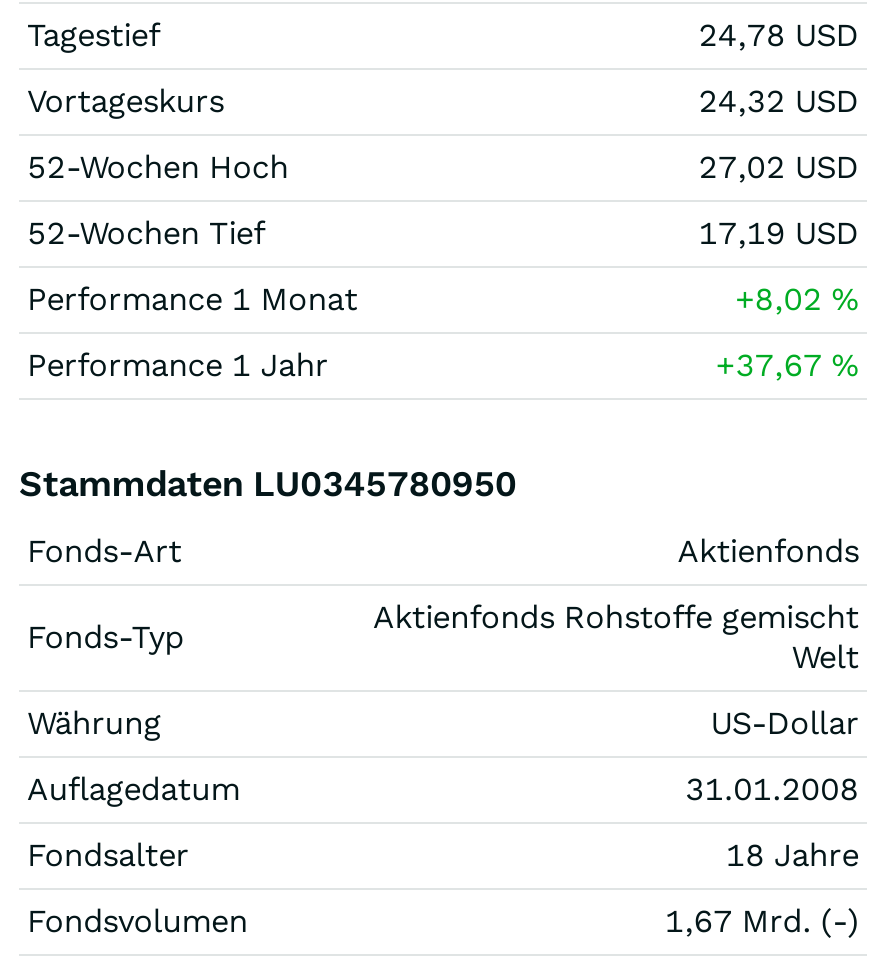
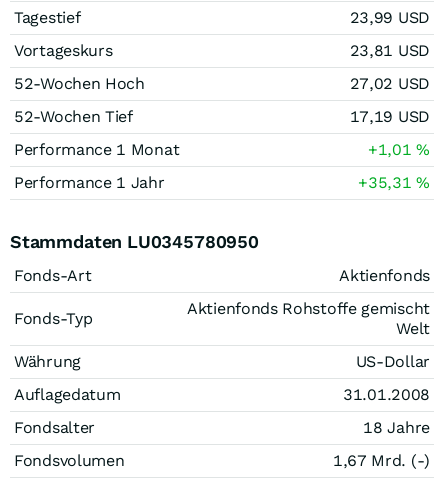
- 24,78 USD
+ 23,99 USD

- 24,32 USD
+ 23,81 USD

- +8,02%
+ +1,01%

- +37,67%
+ +35,31%
